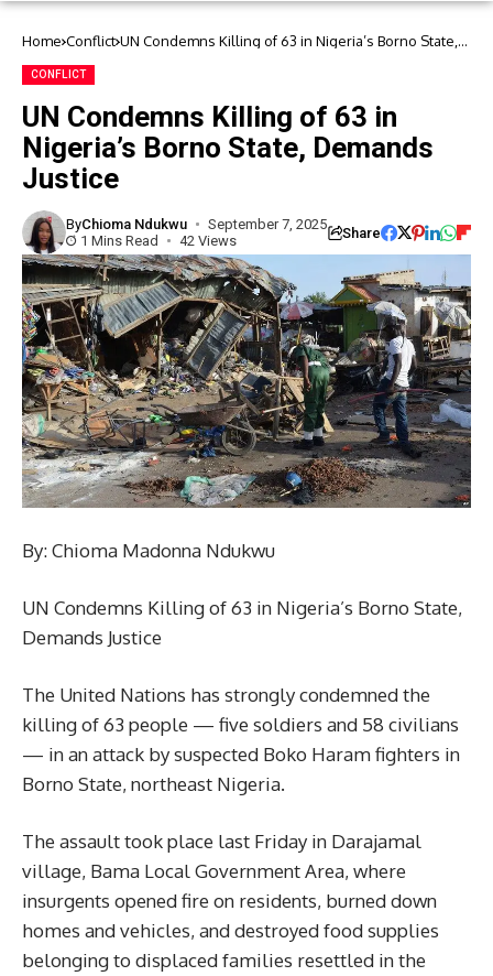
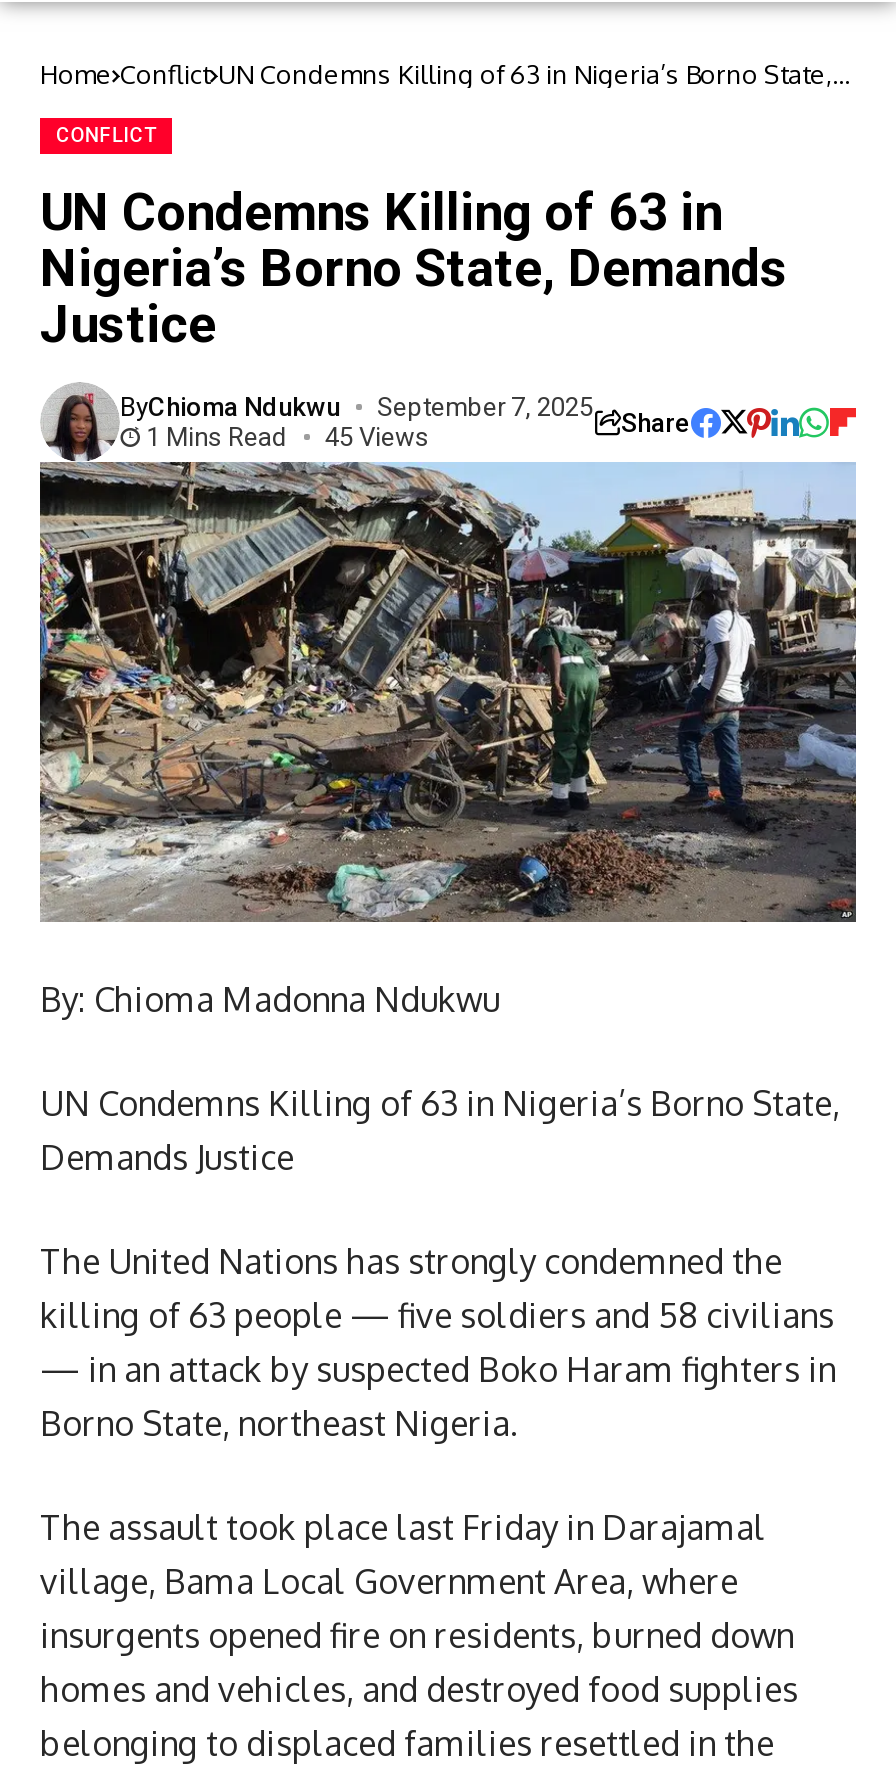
- 1 Mins Read 42 Views
+ 1 Mins Read 45 Views
